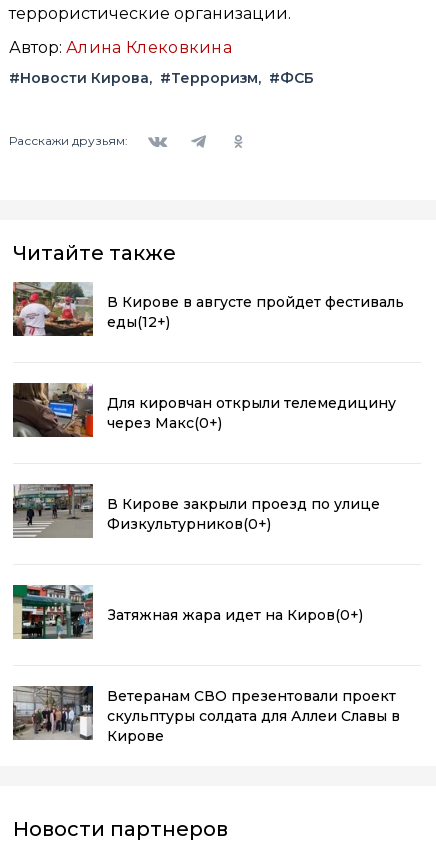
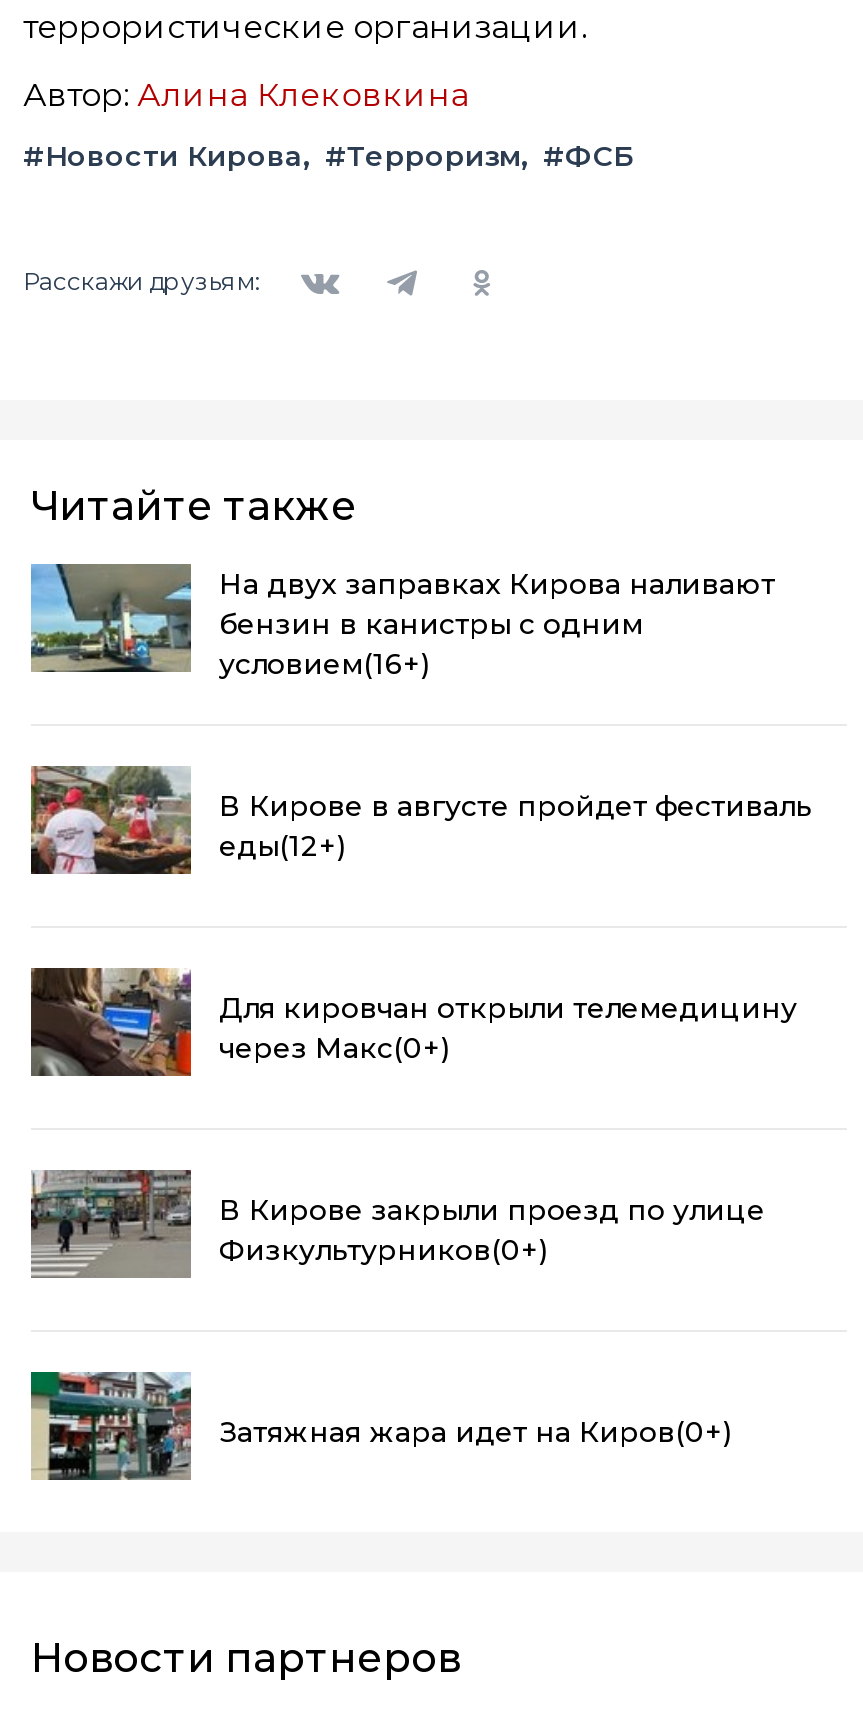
+ [image]
+ На двух заправках Кирова наливают
+ бензин в канистры с одним
+ условием(16+)

moved down: [image] | В Кирове в августе пройдет фестиваль | еды(12+) | Для кировчан открыли телемедицину | через Макс(0+) | В Кирове закрыли проезд по улице | Физкультурников(0+) | Затяжная жара идет на Киров(0+)

- [image]
- Ветеранам СВО презентовали проект
- скульптуры солдата для Аллеи Славы в
- Кирове
